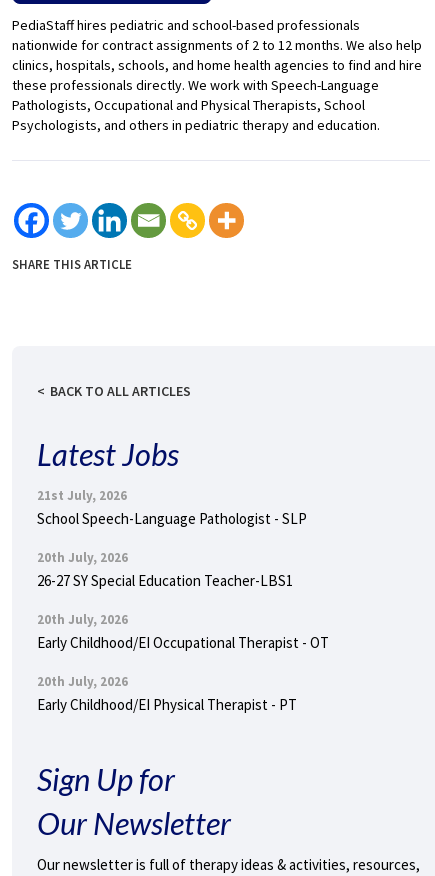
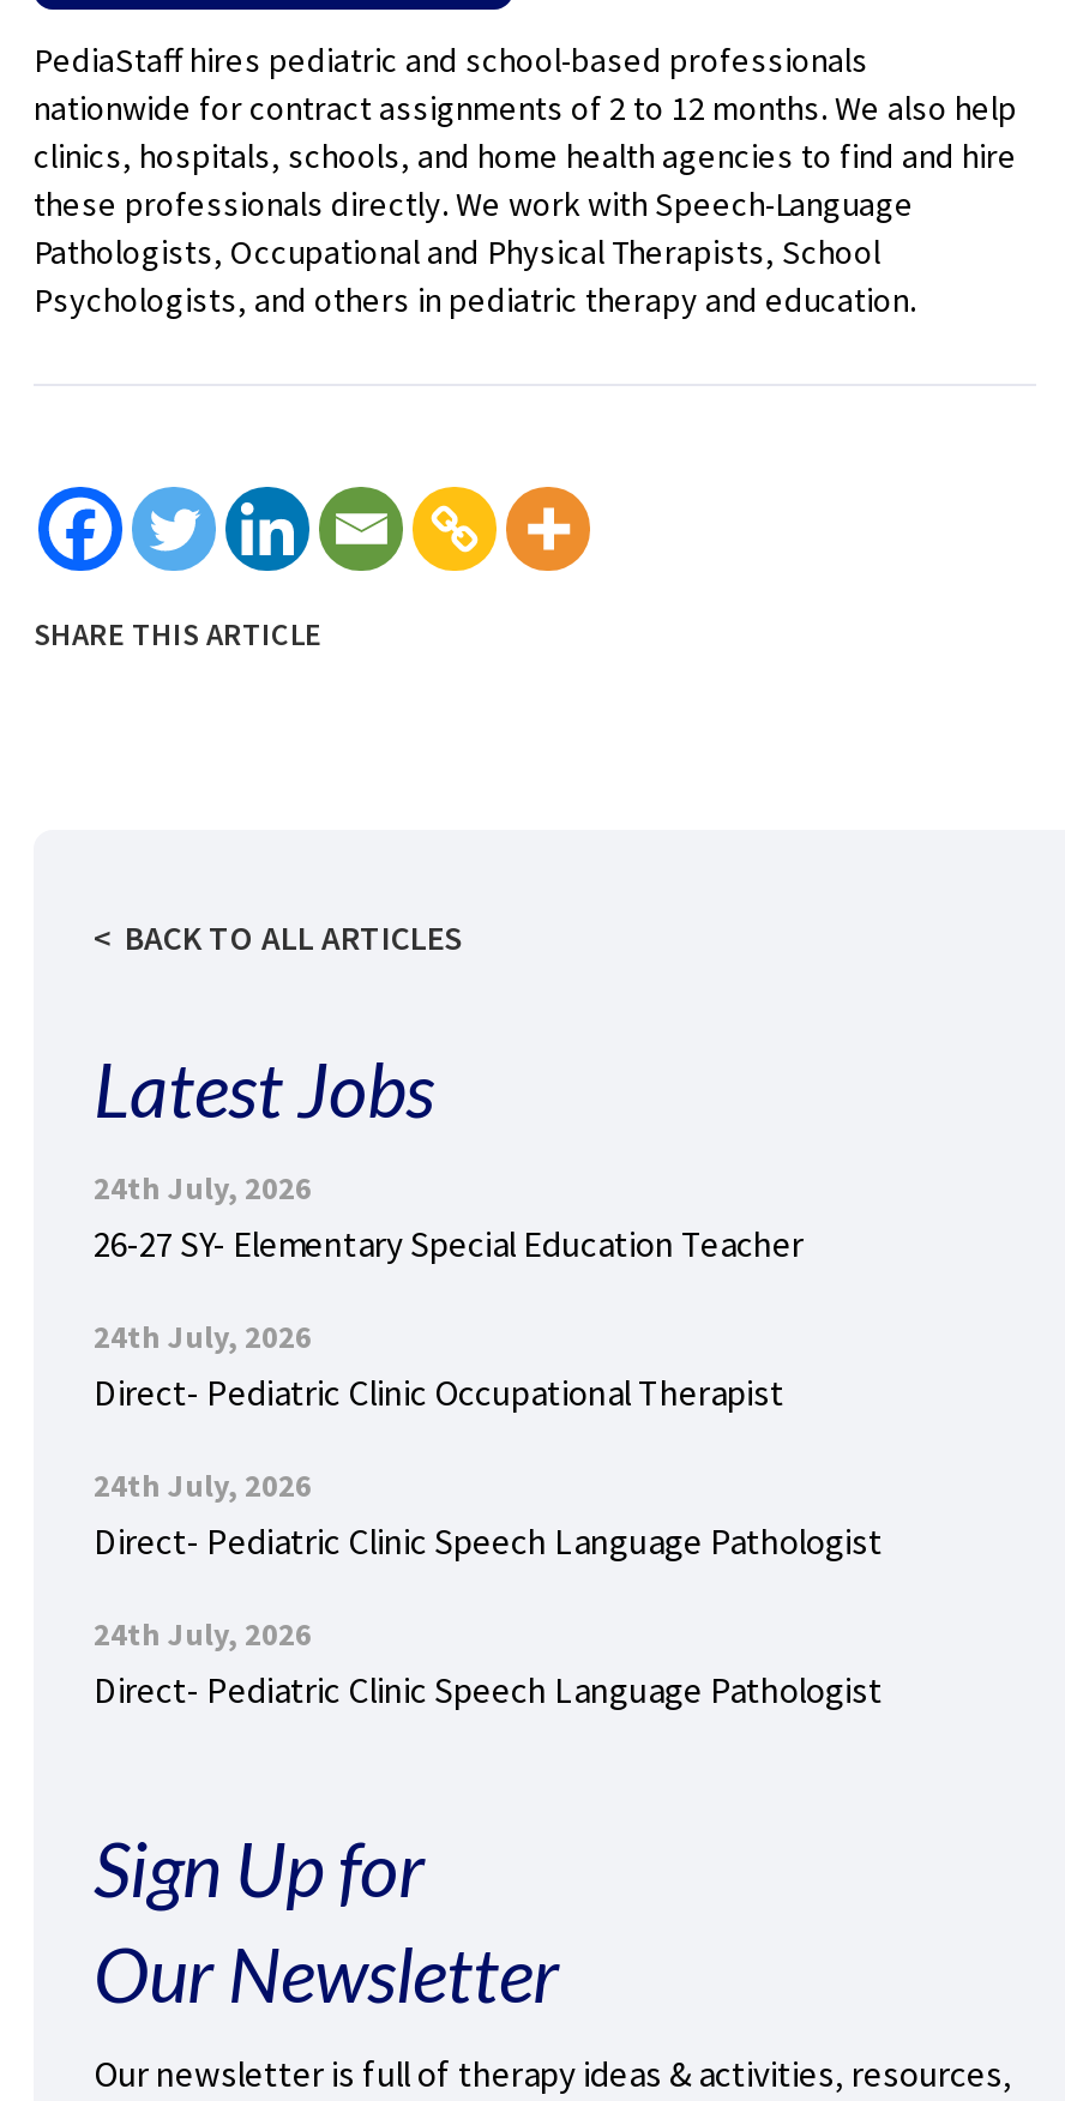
- 21st July, 2026
- School Speech-Language Pathologist - SLP
+ 24th July, 2026
+ 26-27 SY- Elementary Special Education Teacher

- 20th July, 2026
- 26-27 SY Special Education Teacher-LBS1
+ 24th July, 2026
+ Direct- Pediatric Clinic Occupational Therapist

- 20th July, 2026
- Early Childhood/EI Occupational Therapist - OT
+ 24th July, 2026
+ Direct- Pediatric Clinic Speech Language Pathologist

- 20th July, 2026
- Early Childhood/EI Physical Therapist - PT
+ 24th July, 2026
+ Direct- Pediatric Clinic Speech Language Pathologist
